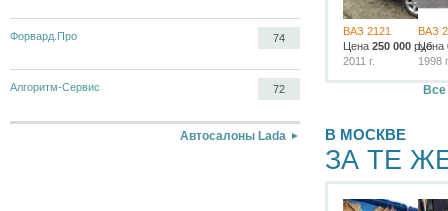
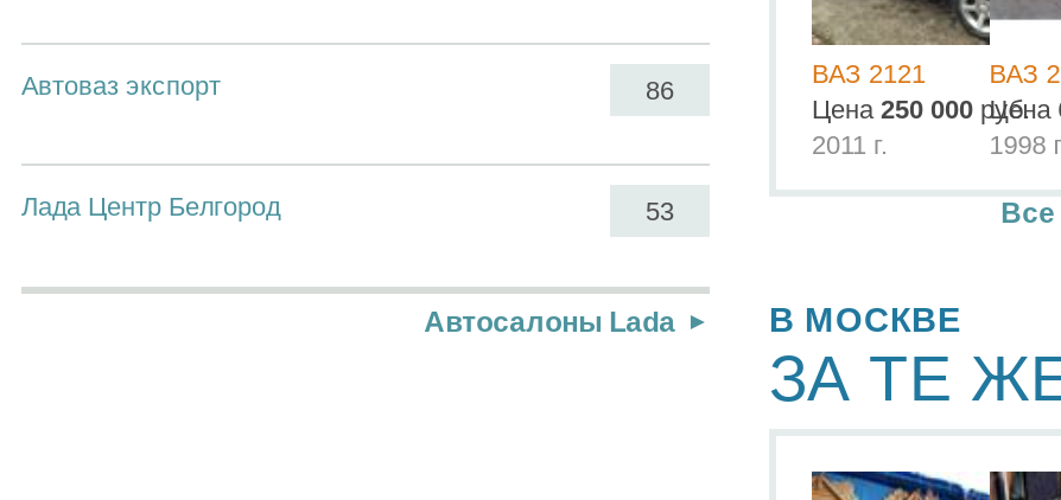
- Форвард.Про
- 74
+ Автоваз экспорт
+ 86

- Алгоритм-Сервис
- 72
+ Лада Центр Белгород
+ 53
